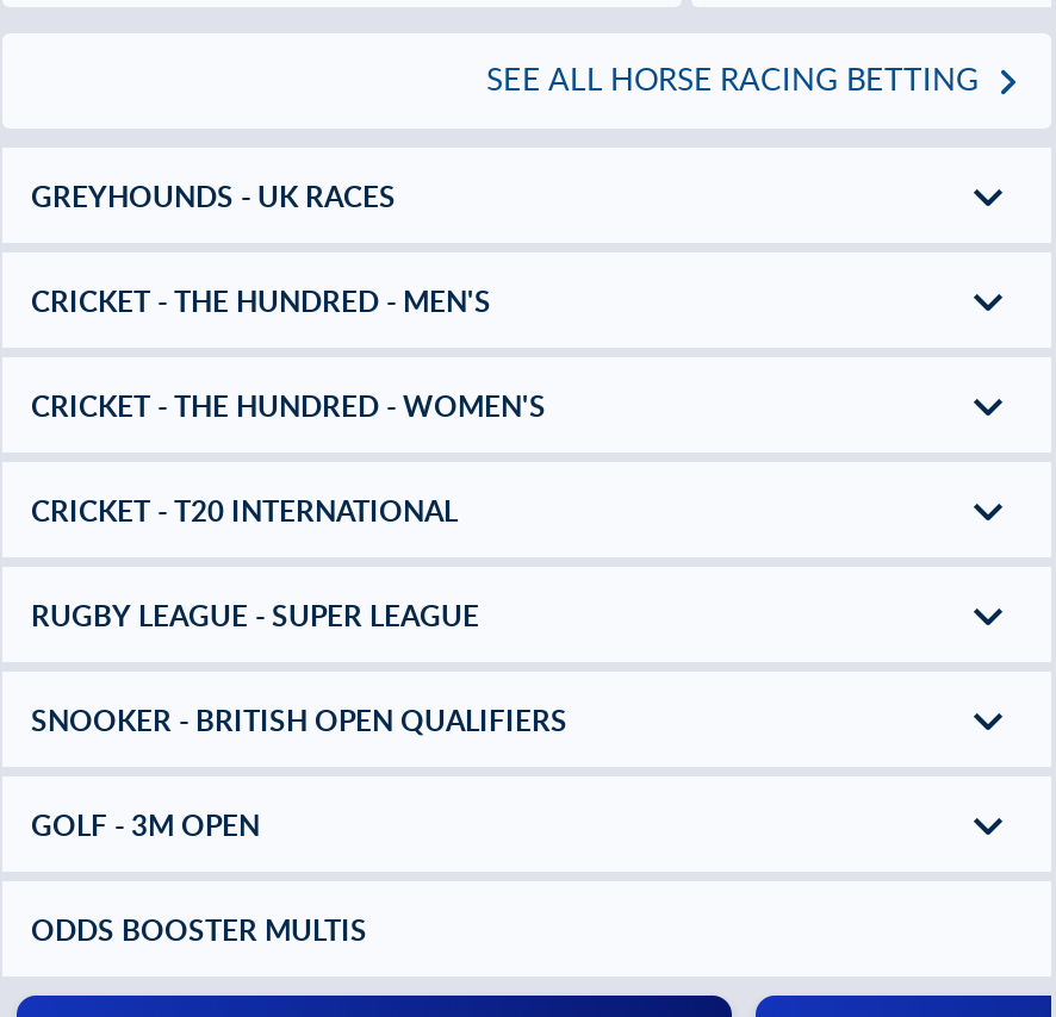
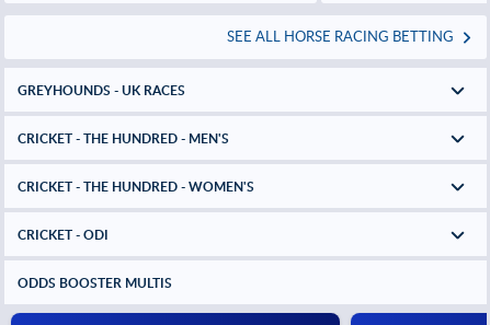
- CRICKET - T20 INTERNATIONAL
- RUGBY LEAGUE - SUPER LEAGUE
- SNOOKER - BRITISH OPEN QUALIFIERS
- GOLF - 3M OPEN
+ CRICKET - ODI
